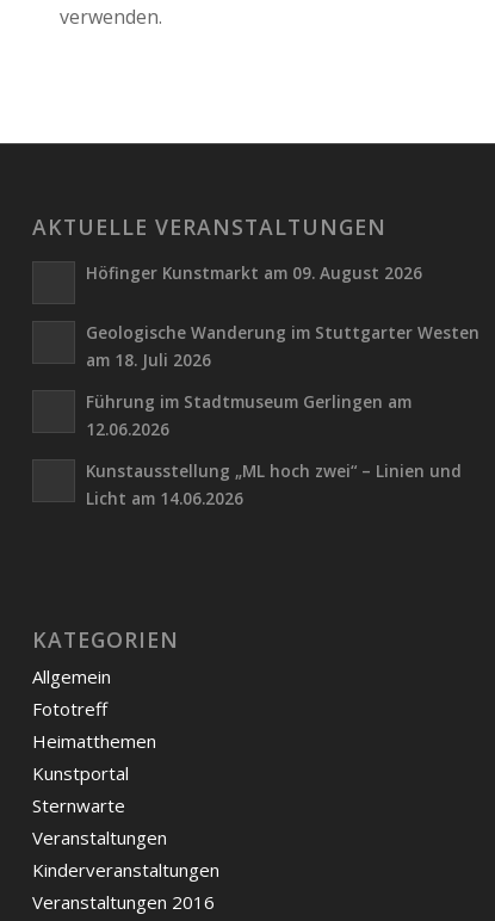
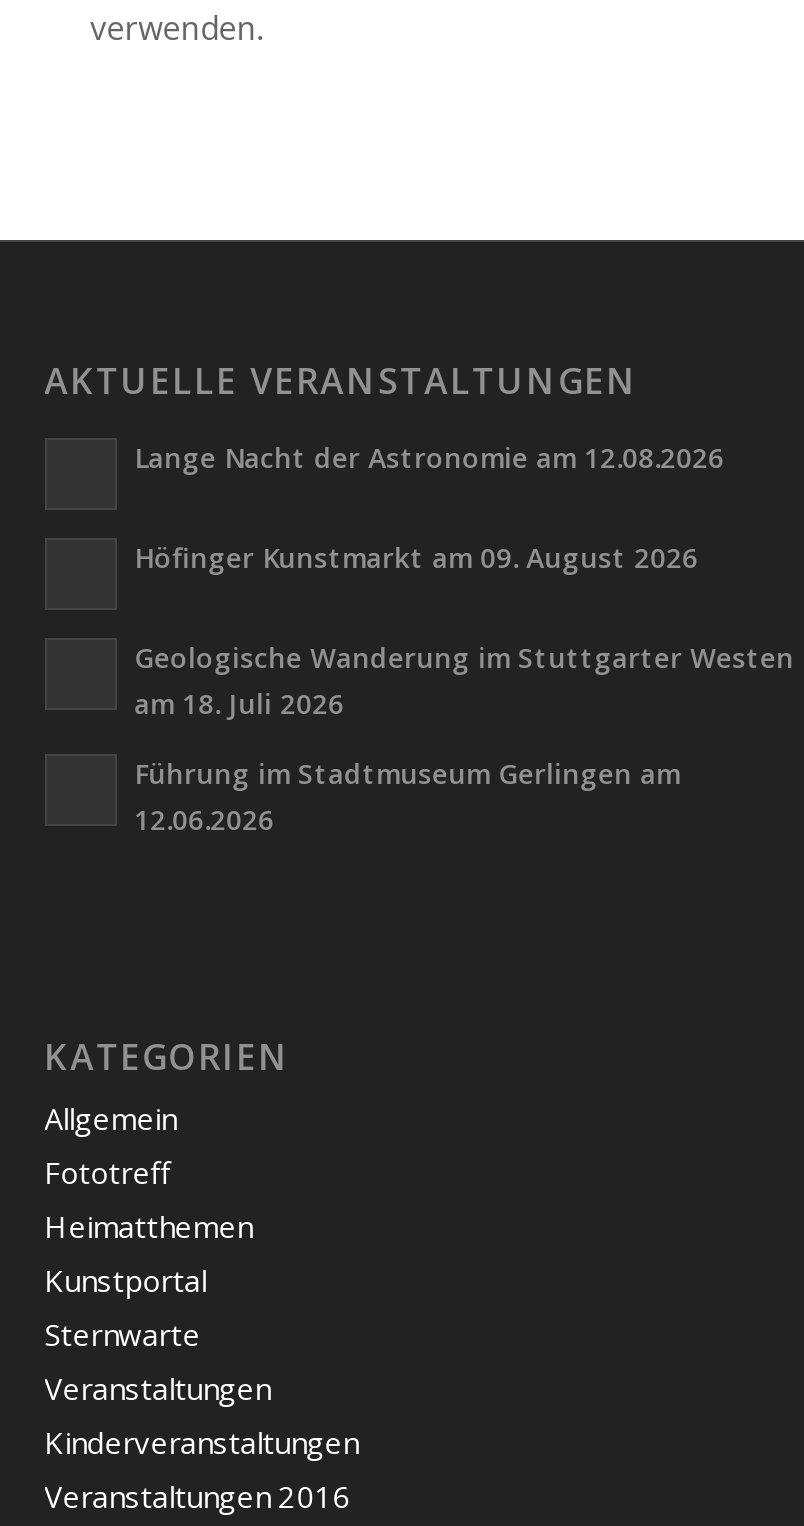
+ Lange Nacht der Astronomie am 12.08.2026

moved down: Höfinger Kunstmarkt am 09. August 2026 | Geologische Wanderung im Stuttgarter Westen | am 18. Juli 2026 | Führung im Stadtmuseum Gerlingen am | 12.06.2026

- Kunstausstellung „ML hoch zwei“ – Linien und
- Licht am 14.06.2026
